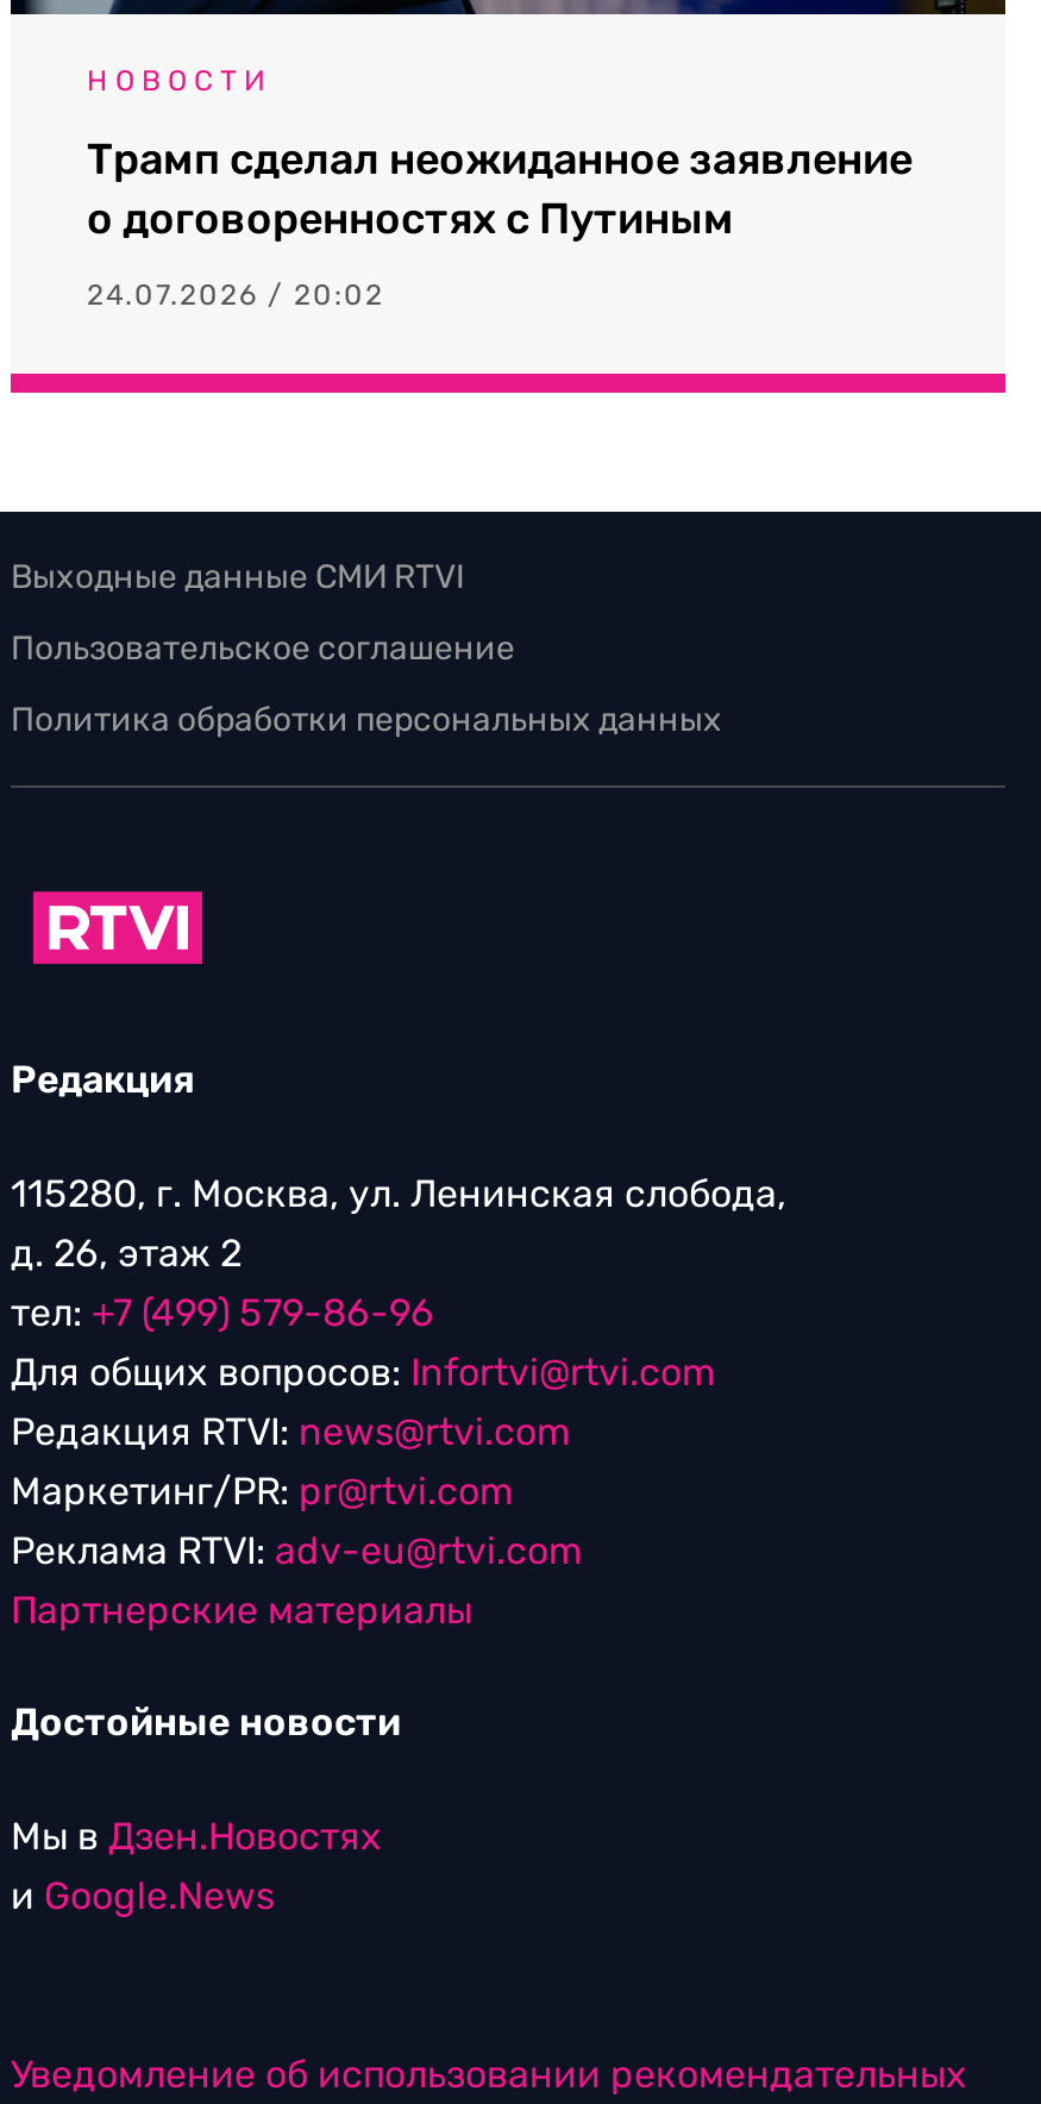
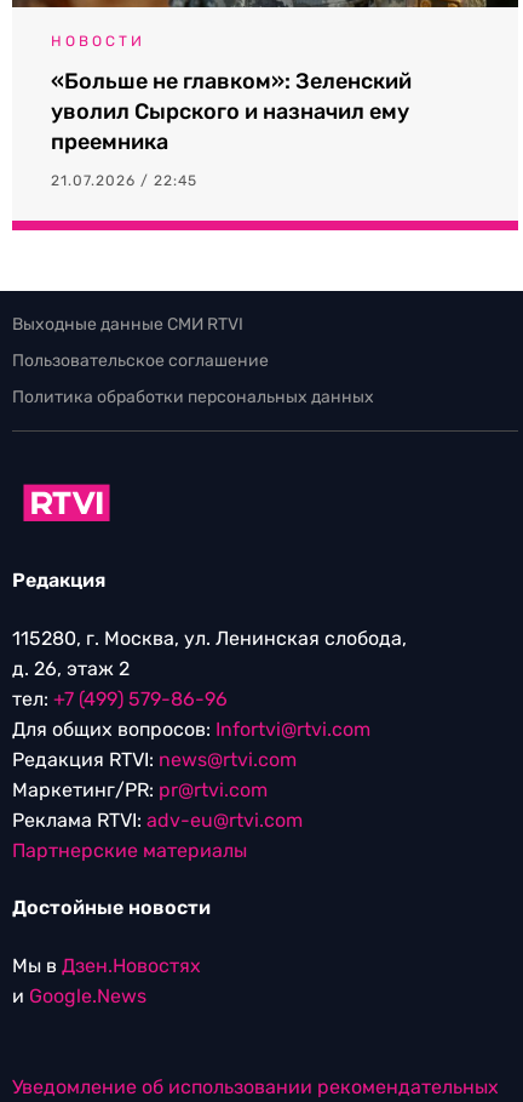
- Трамп сделал неожиданное заявление
- о договоренностях с Путиным
+ «Больше не главком»: Зеленский
+ уволил Сырского и назначил ему
+ преемника

- 24.07.2026 / 20:02
+ 21.07.2026 / 22:45
